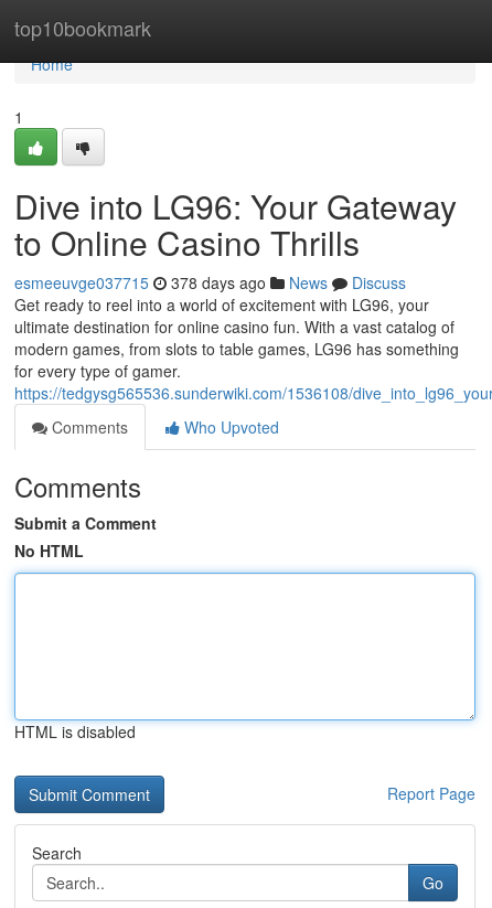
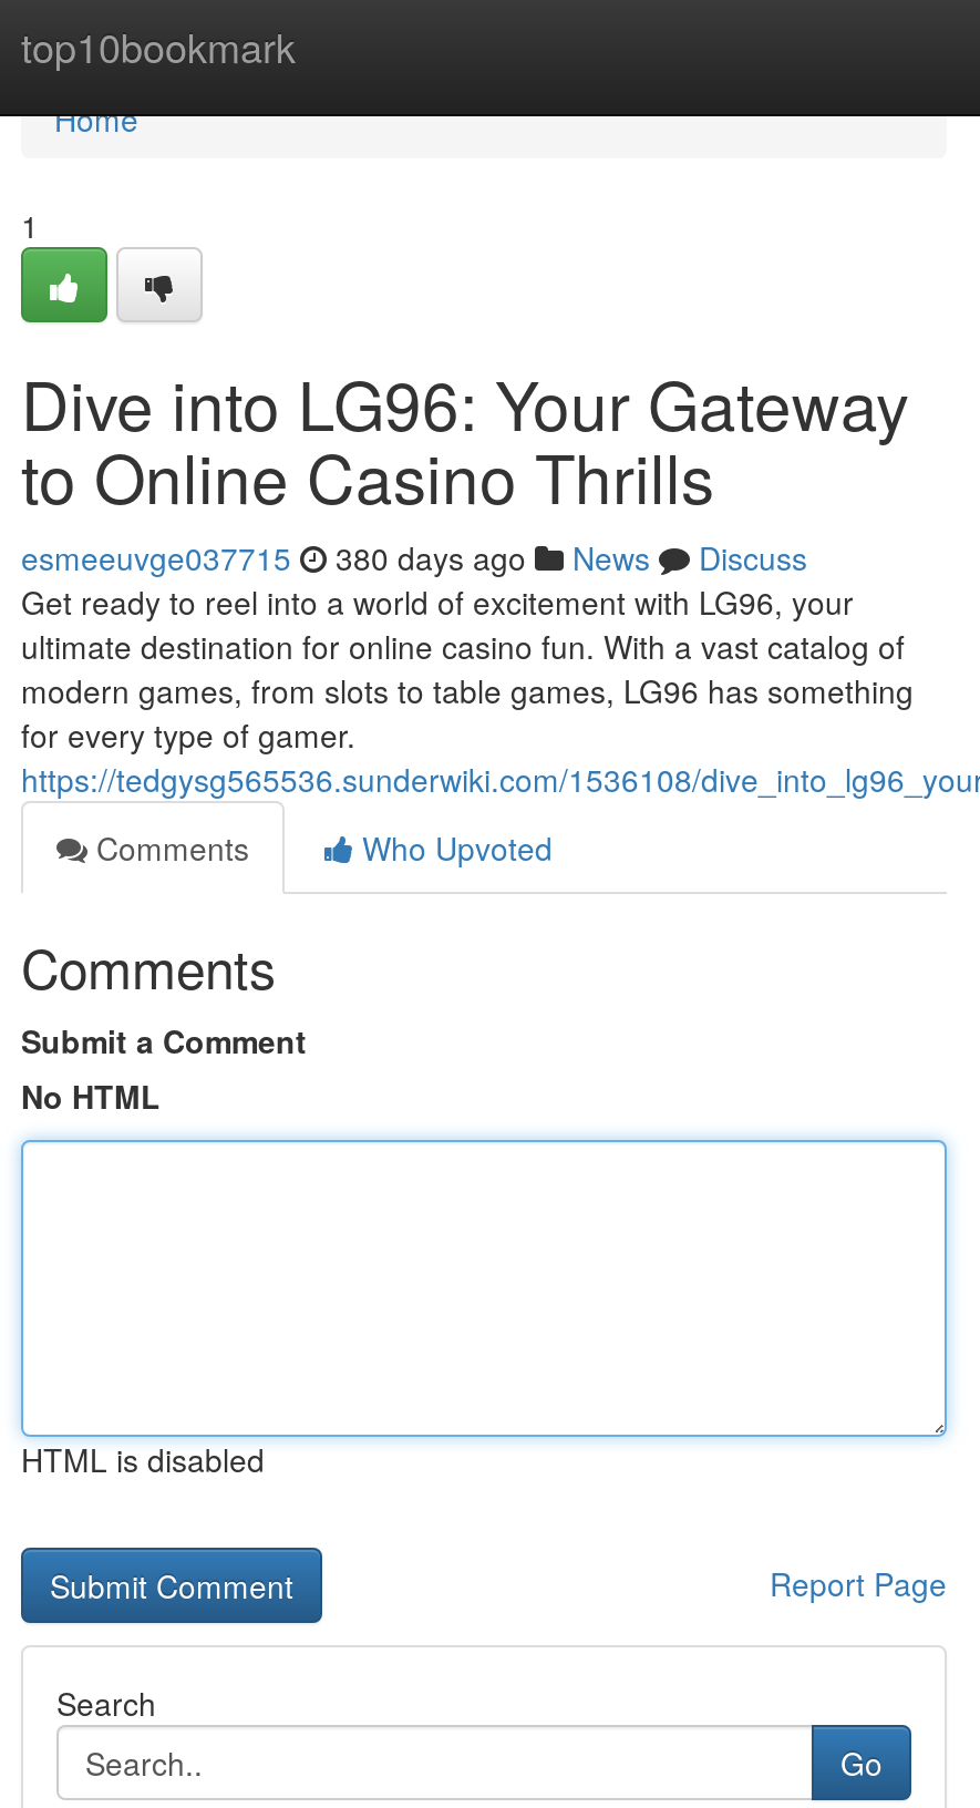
- esmeeuvge037715 378 days ago News Discuss
+ esmeeuvge037715 380 days ago News Discuss
